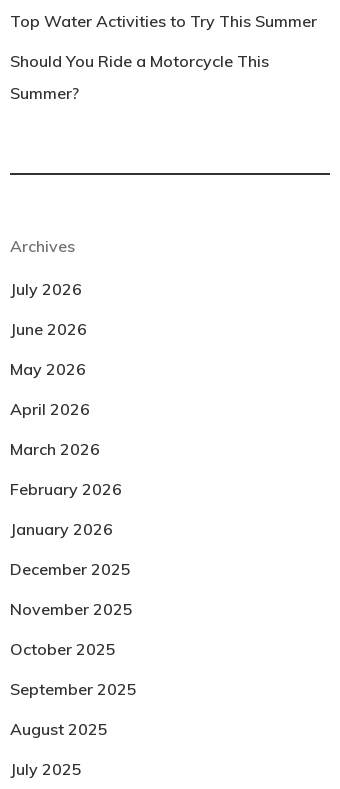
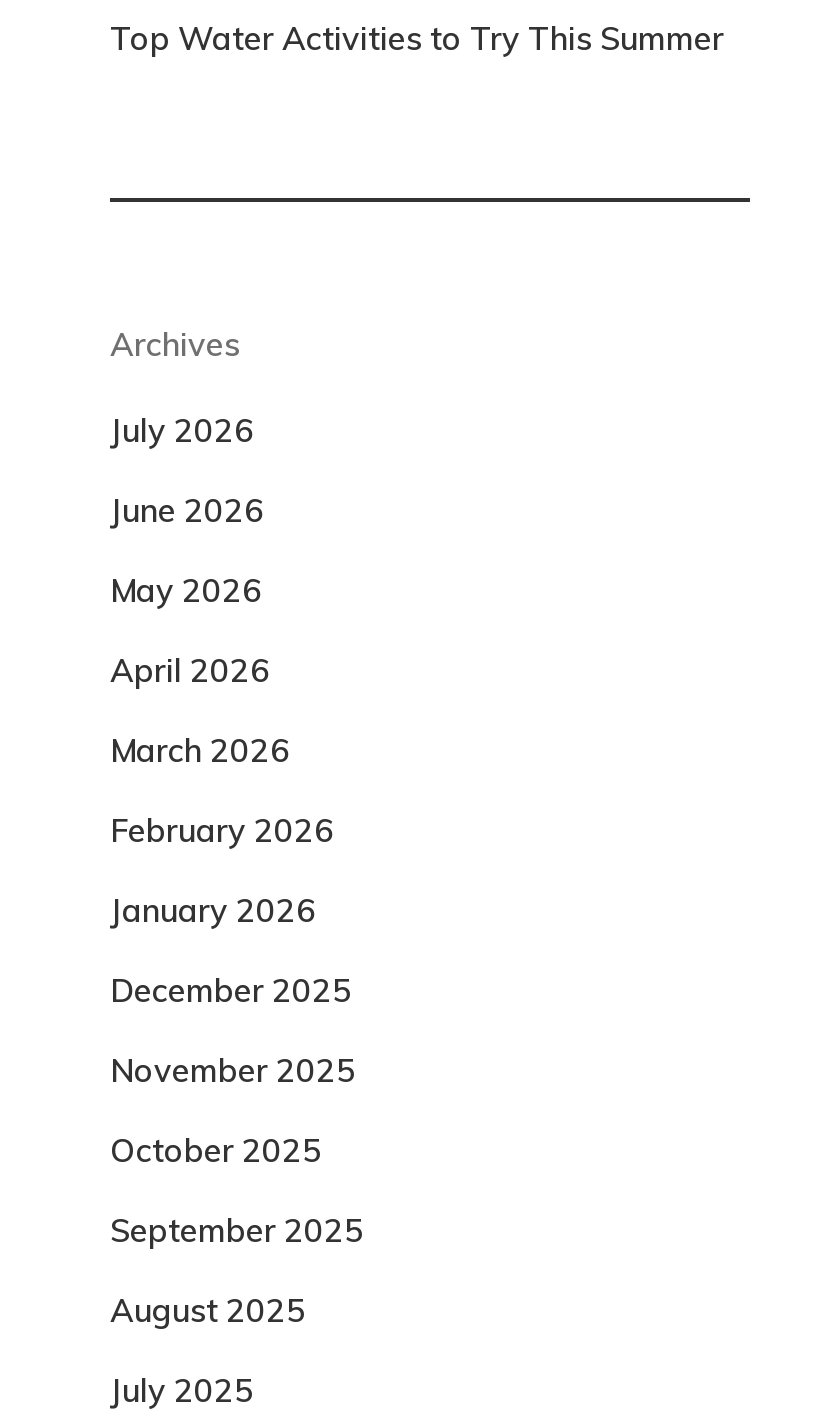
- Should You Ride a Motorcycle This
- Summer?
